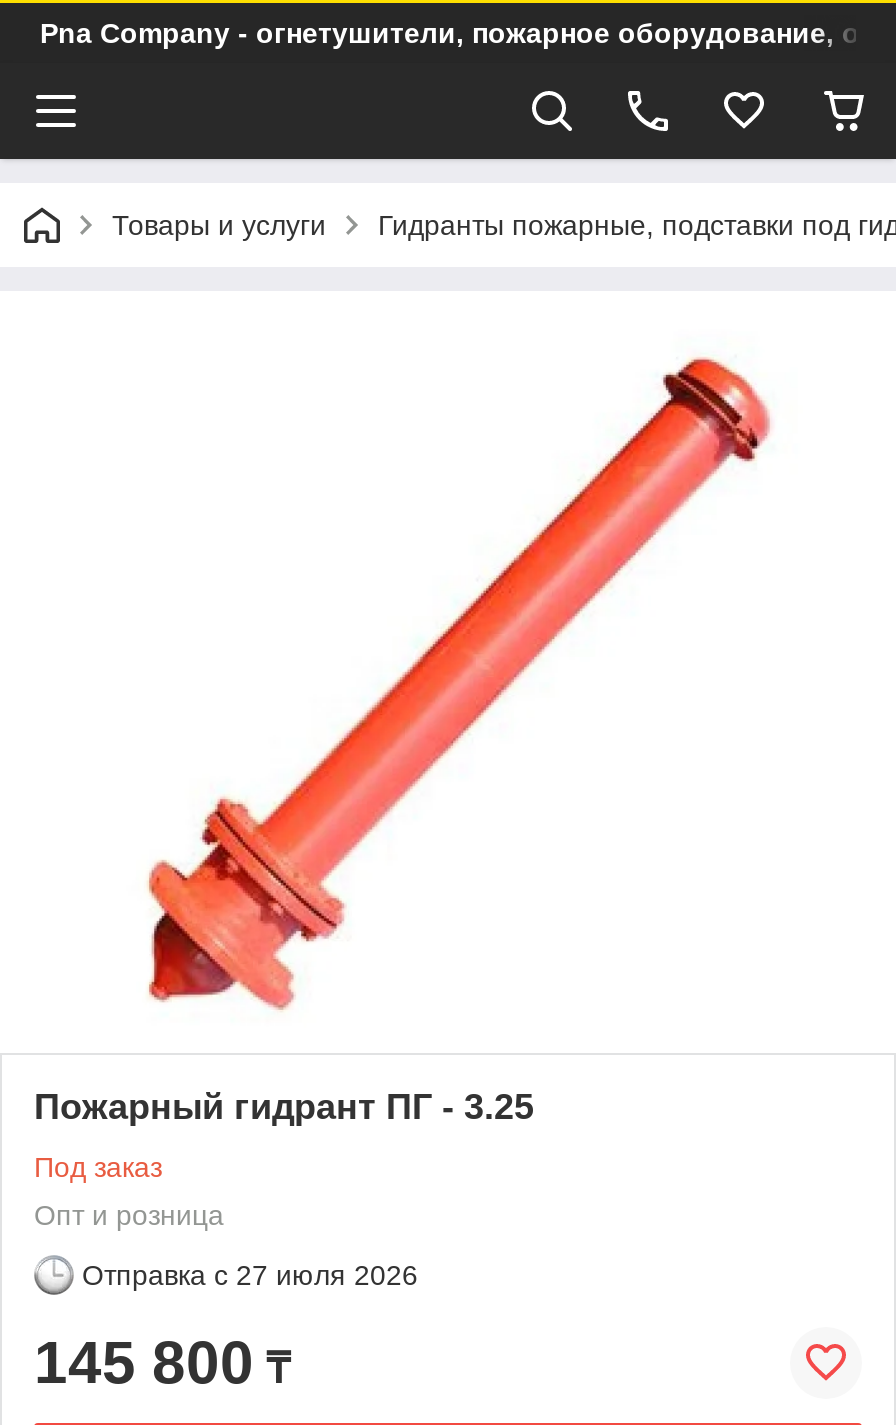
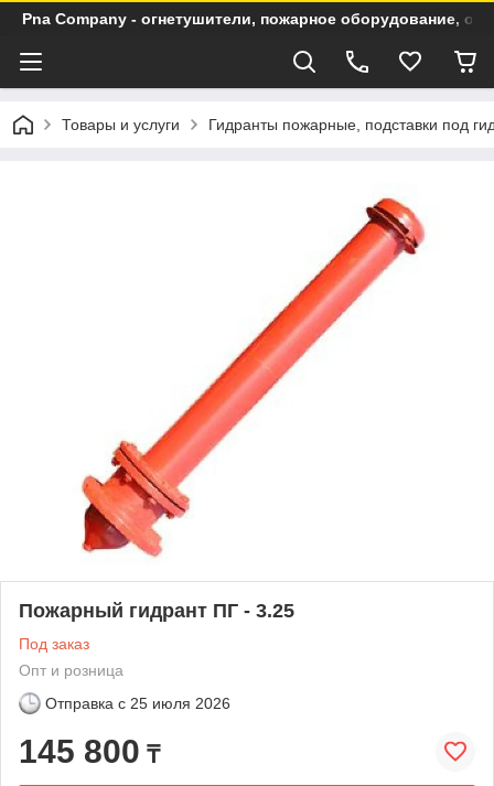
- Отправка с 27 июля 2026
+ Отправка с 25 июля 2026
